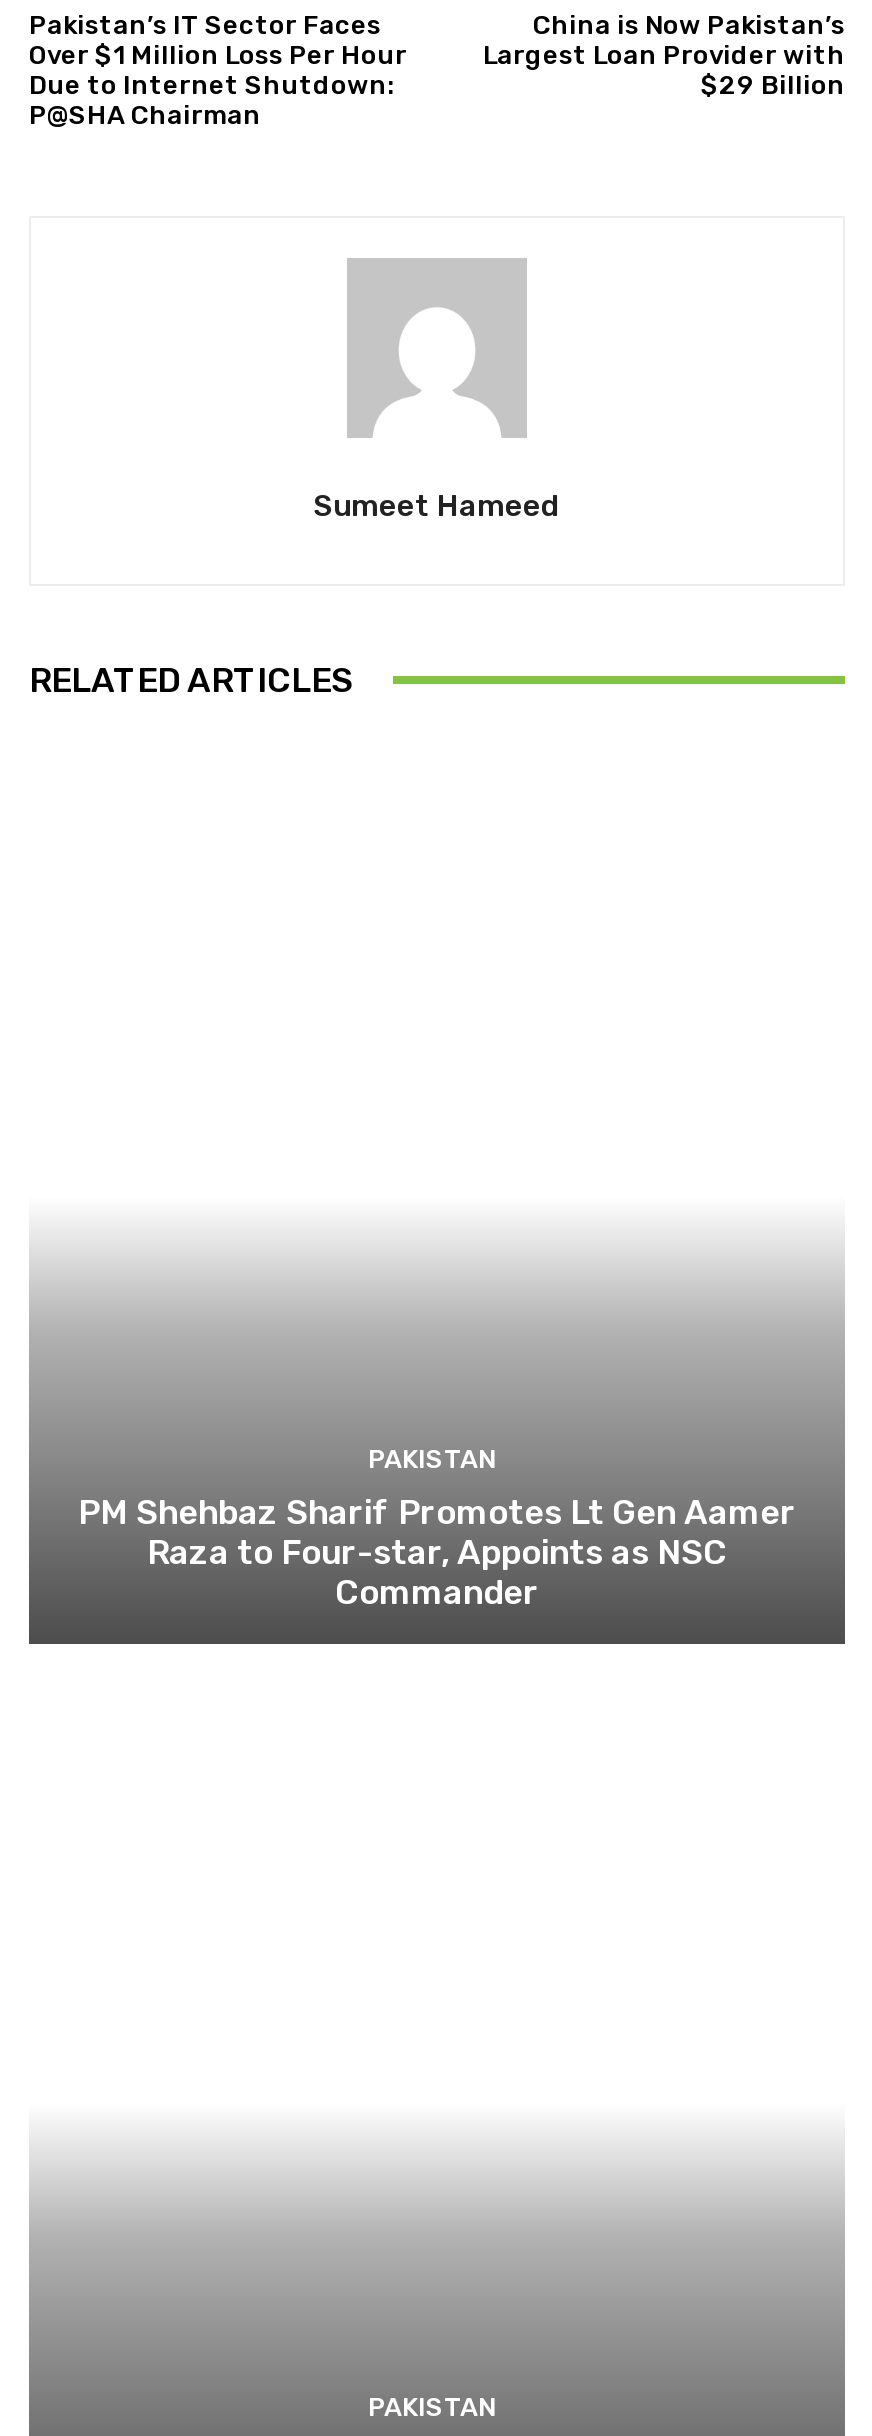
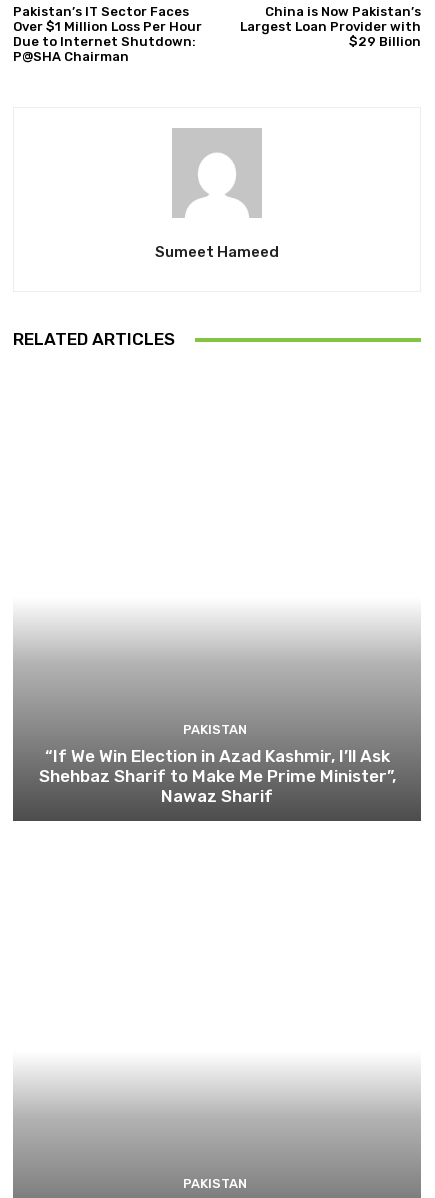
- PM Shehbaz Sharif Promotes Lt Gen Aamer
- Raza to Four-star, Appoints as NSC
- Commander
+ “If We Win Election in Azad Kashmir, I’ll Ask
+ Shehbaz Sharif to Make Me Prime Minister”,
+ Nawaz Sharif
